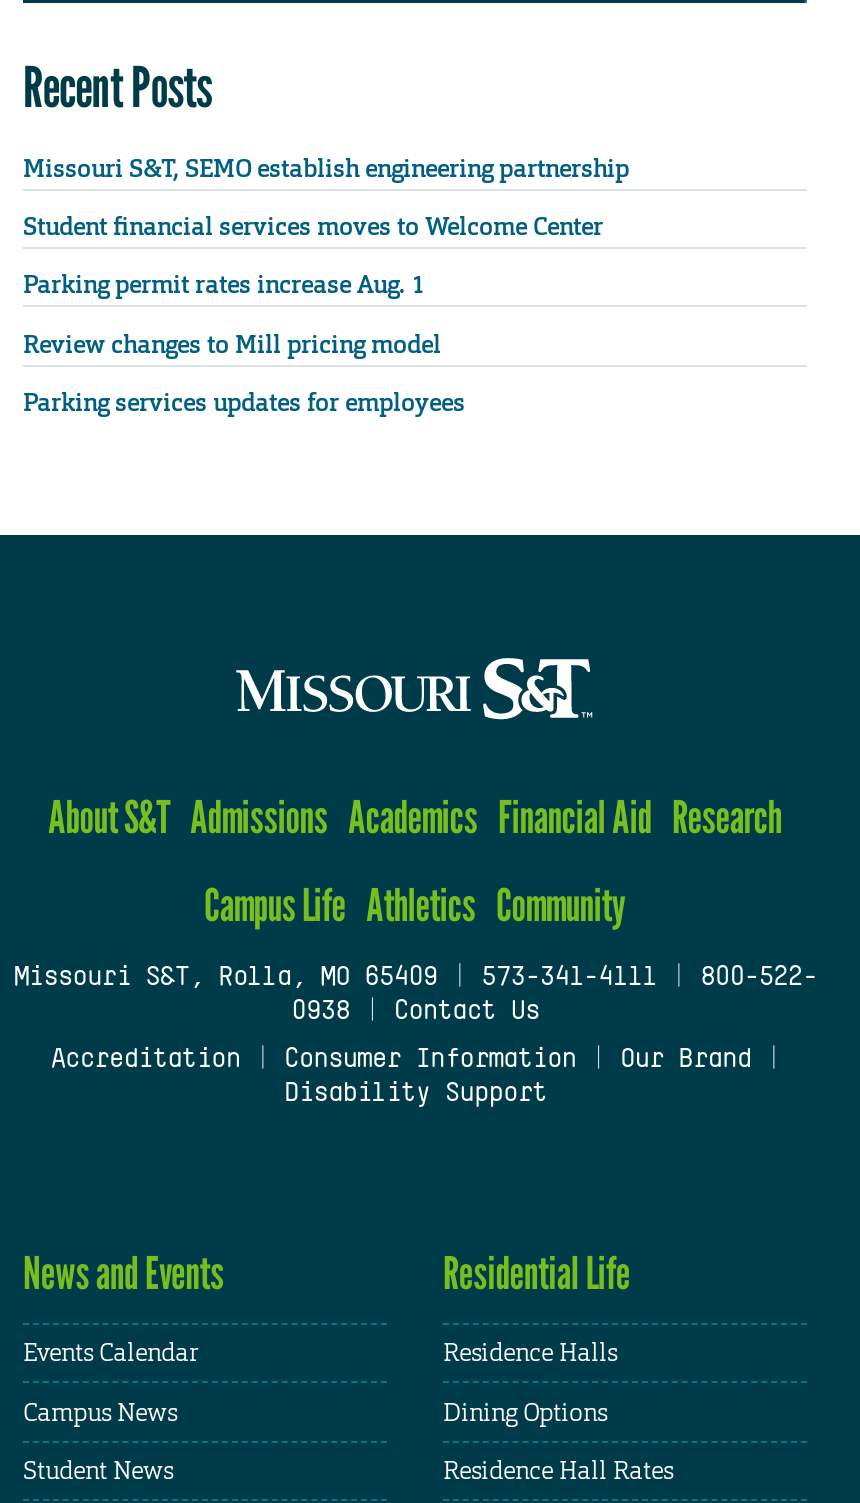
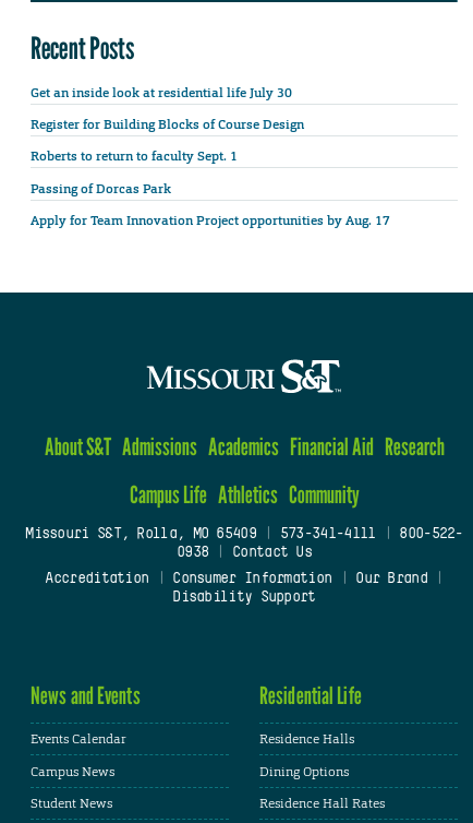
- Missouri S&T, SEMO establish engineering partnership
+ Get an inside look at residential life July 30

- Student financial services moves to Welcome Center
+ Register for Building Blocks of Course Design

- Parking permit rates increase Aug. 1
+ Roberts to return to faculty Sept. 1

- Review changes to Mill pricing model
+ Passing of Dorcas Park

- Parking services updates for employees
+ Apply for Team Innovation Project opportunities by Aug. 17
